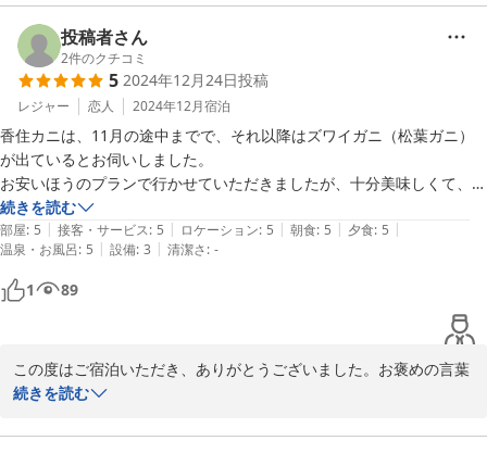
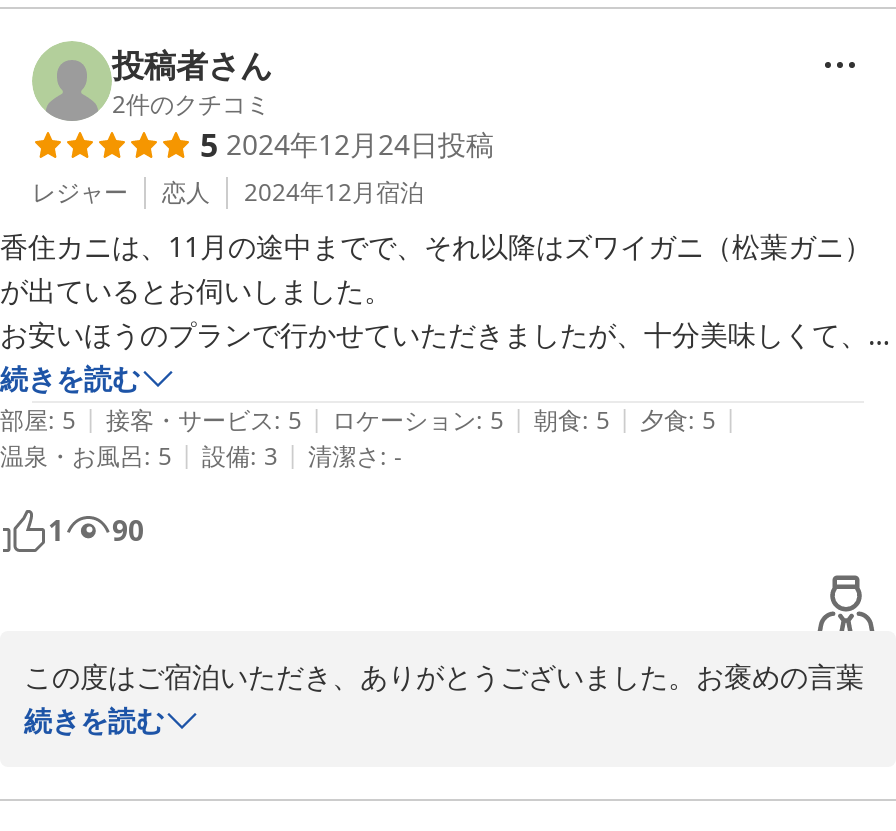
- 1 89
+ 1 90
